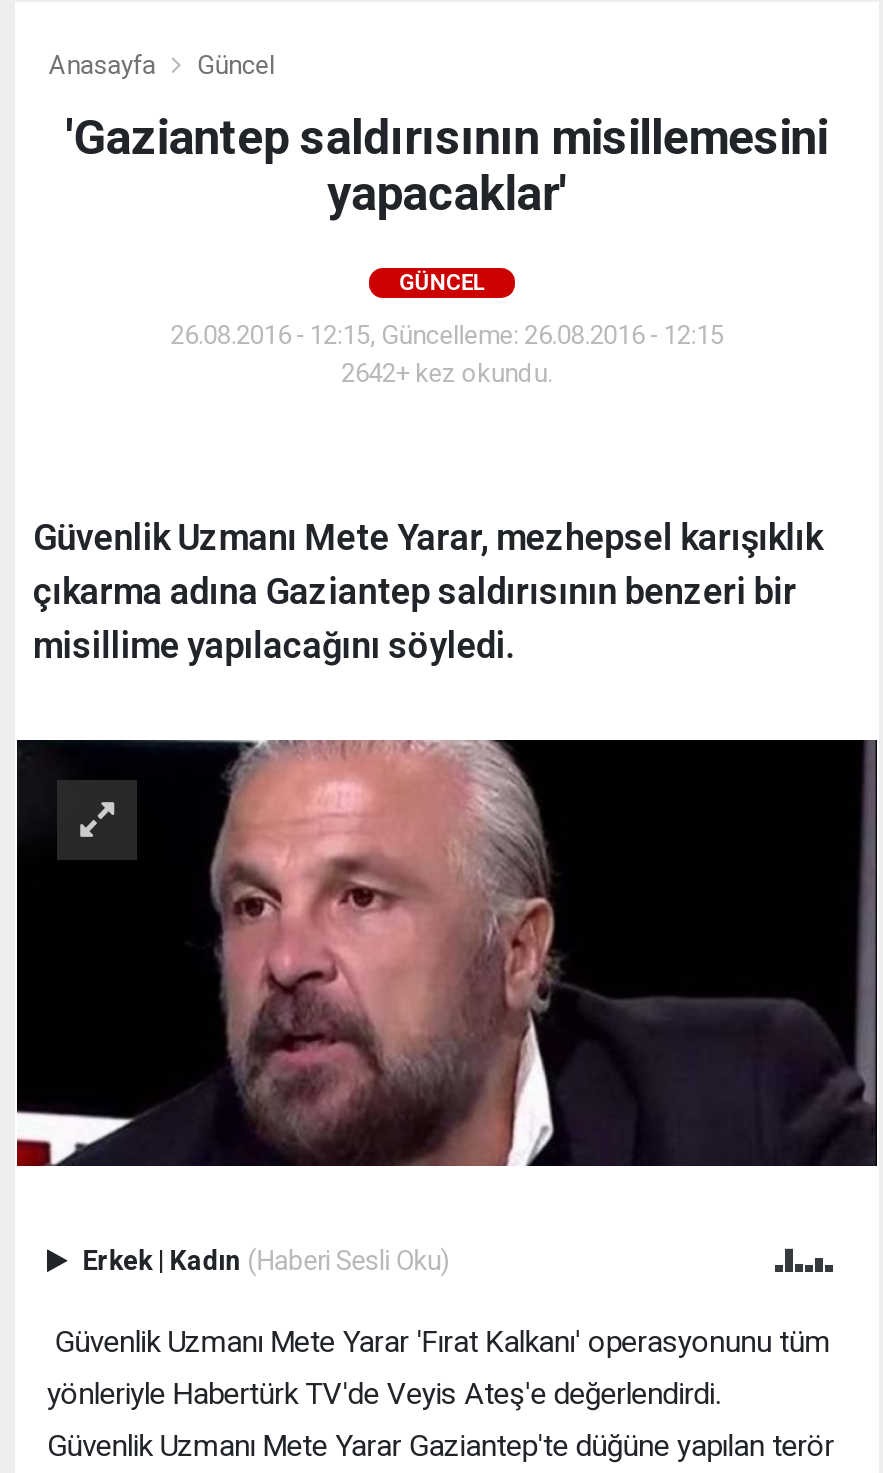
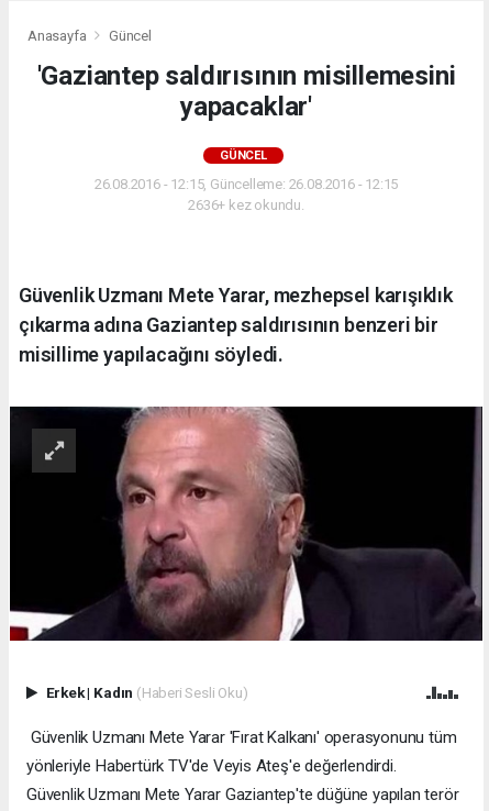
- 2642+ kez okundu.
+ 2636+ kez okundu.
